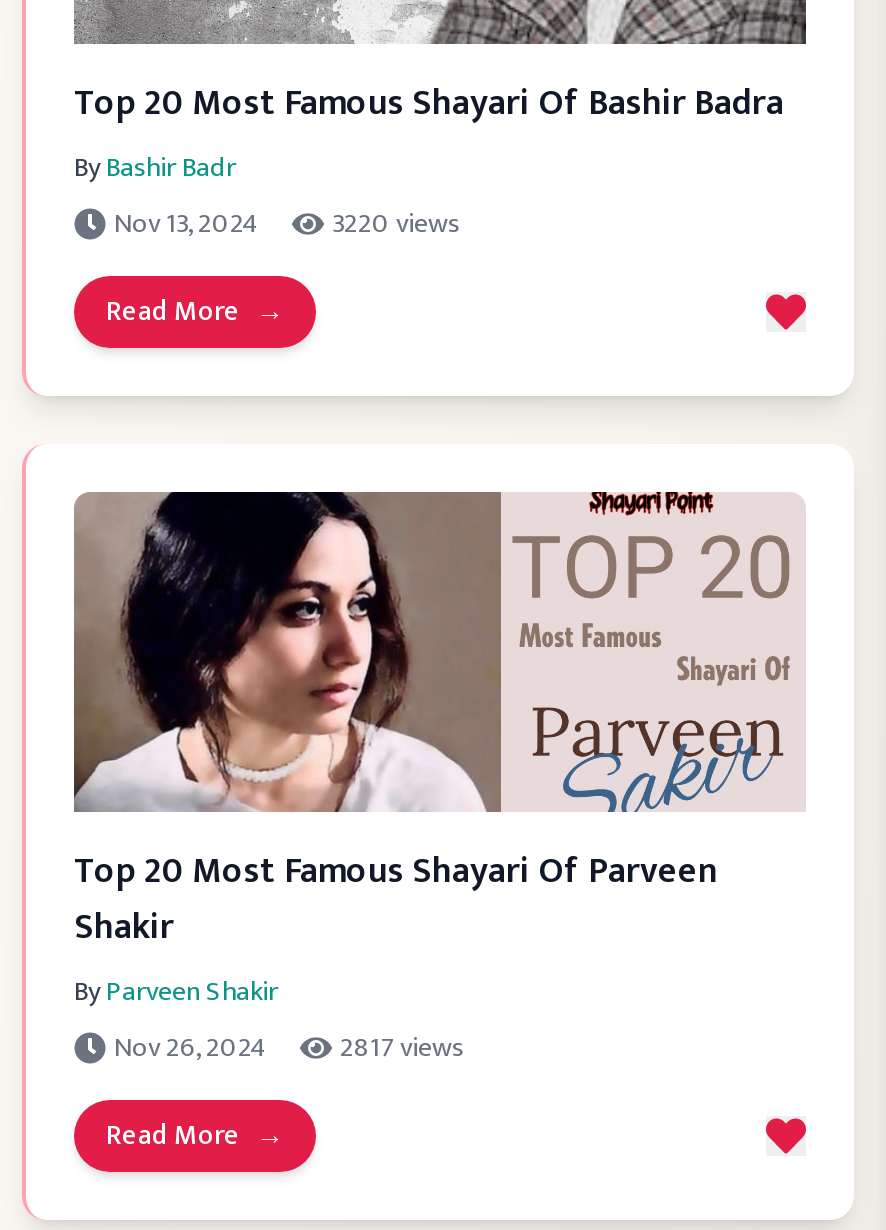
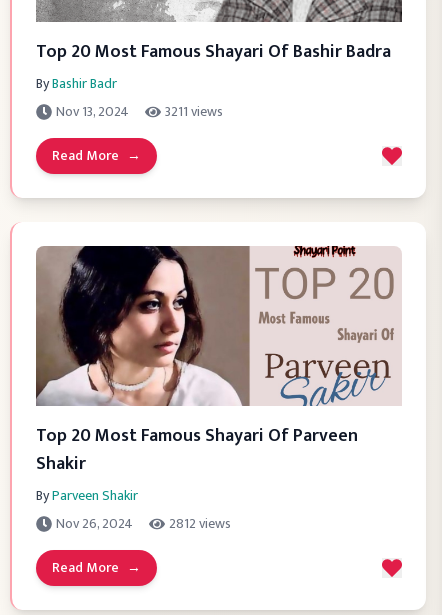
- Nov 13, 2024 3220 views
+ Nov 13, 2024 3211 views

- Nov 26, 2024 2817views
+ Nov 26, 2024 2812views
